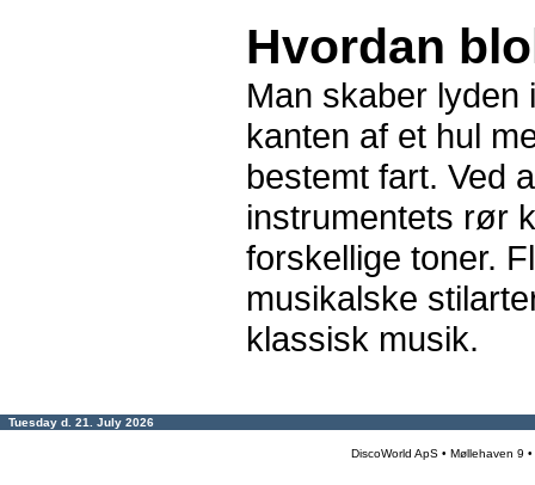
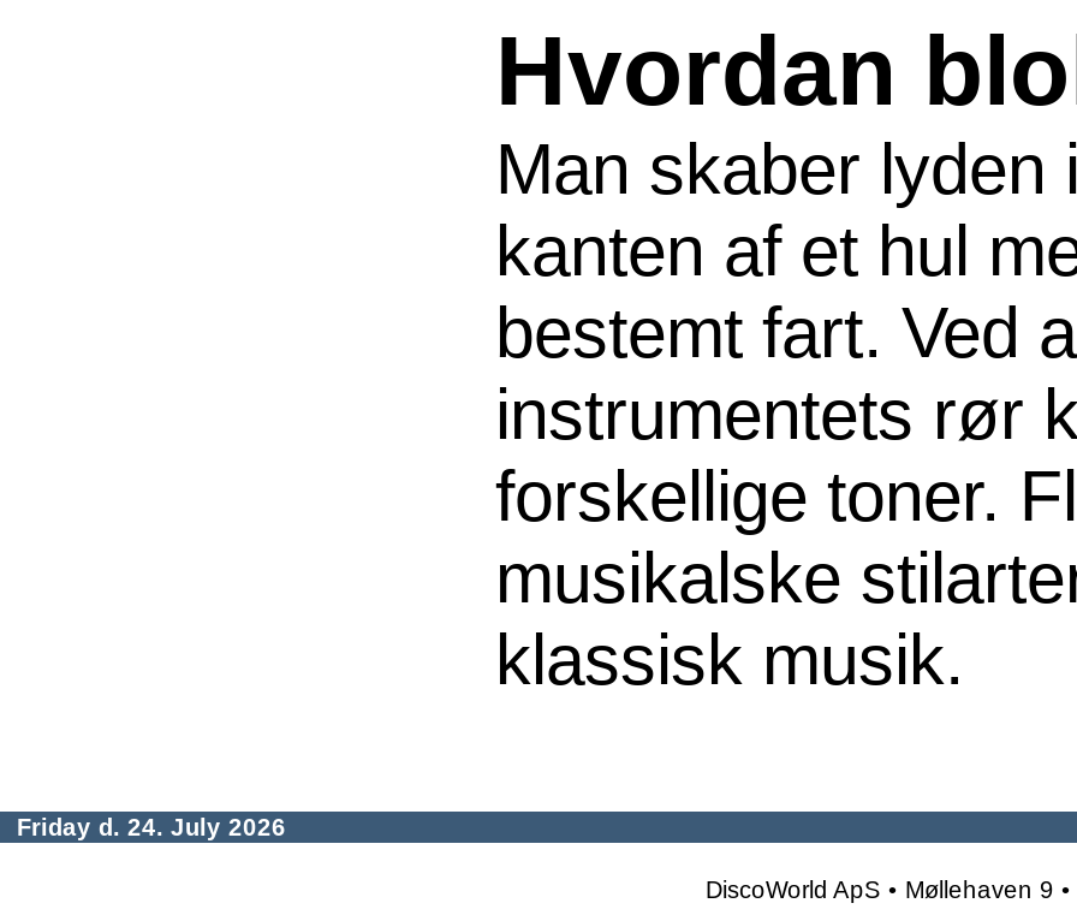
- Tuesday d. 21. July 2026
+ Friday d. 24. July 2026
